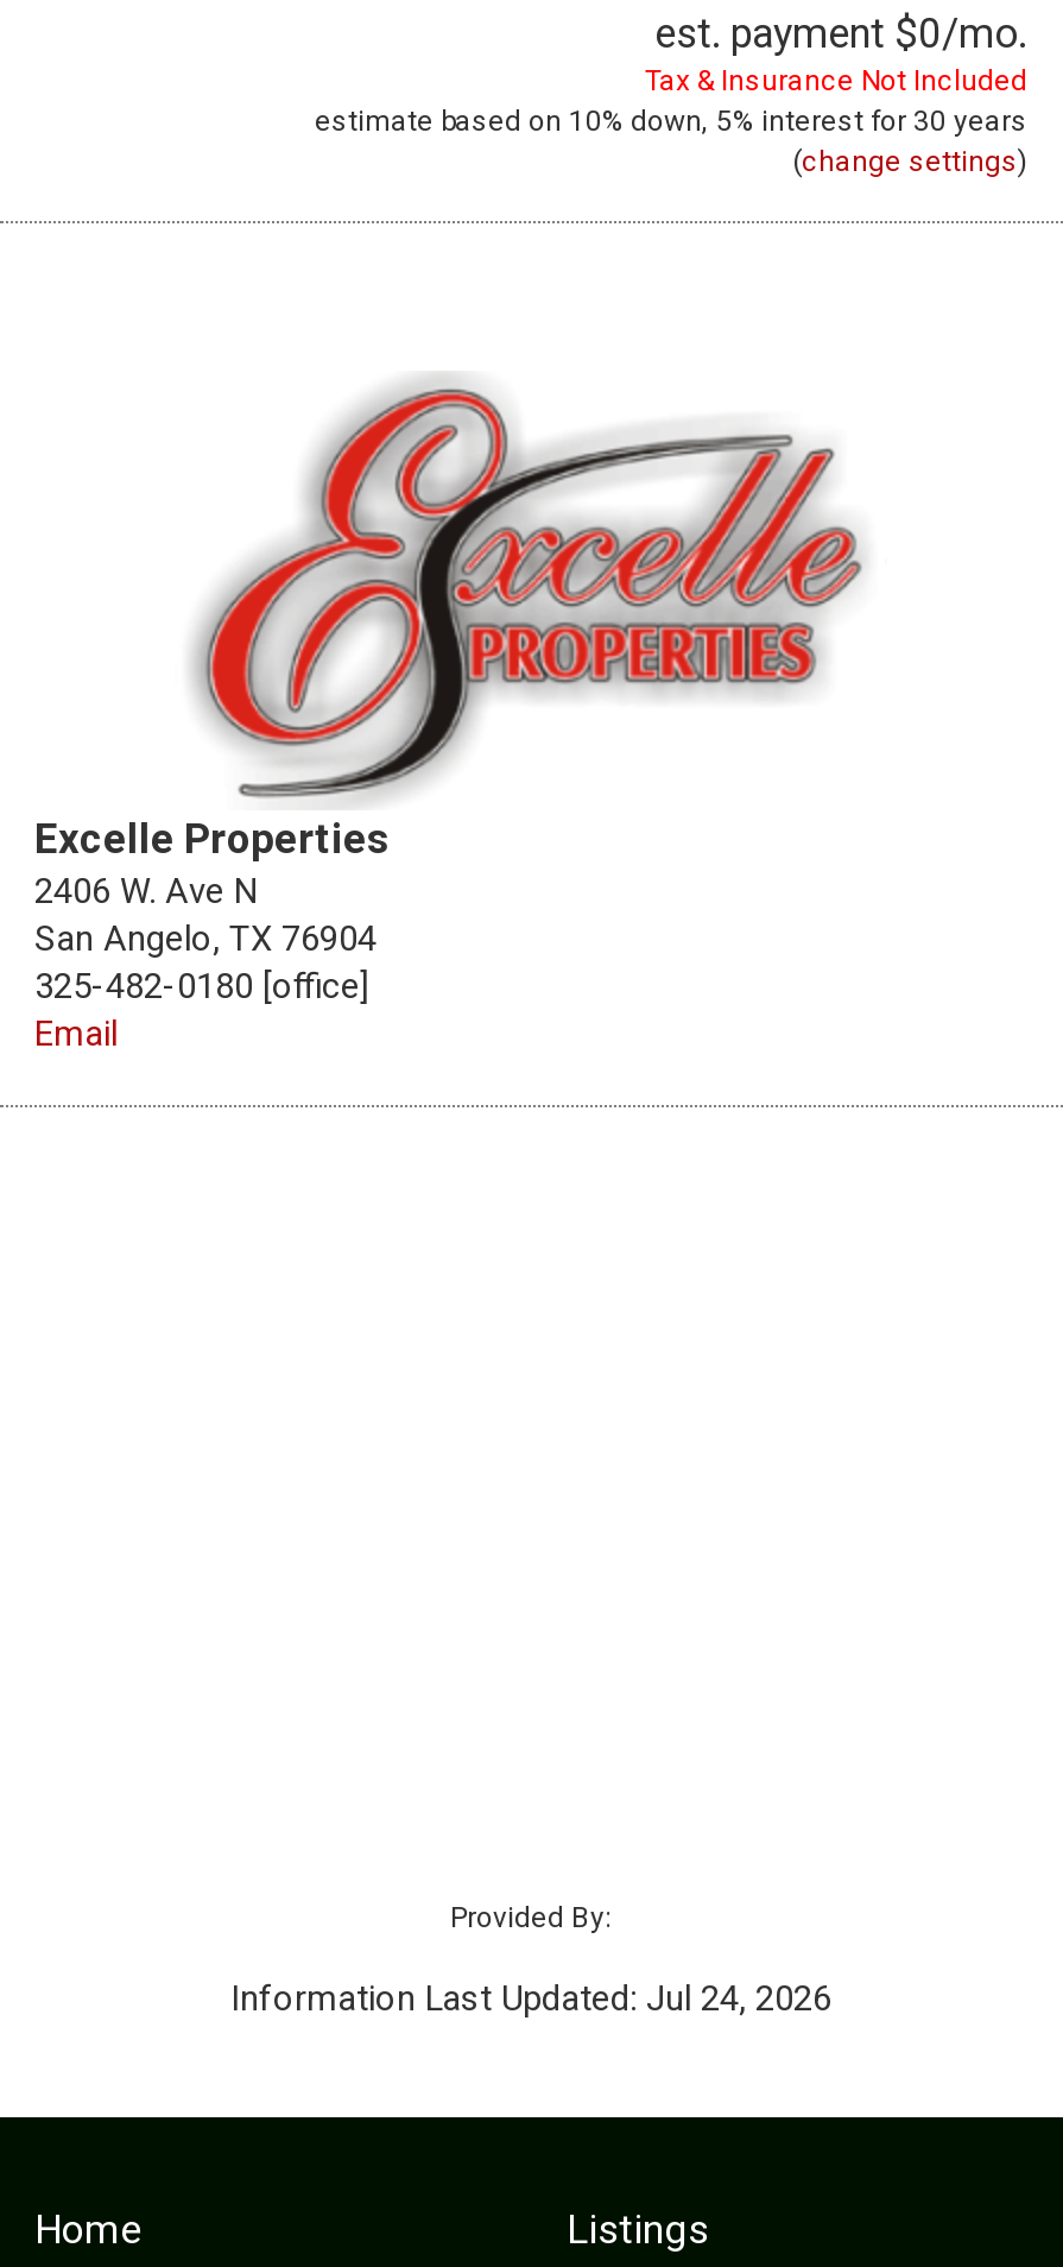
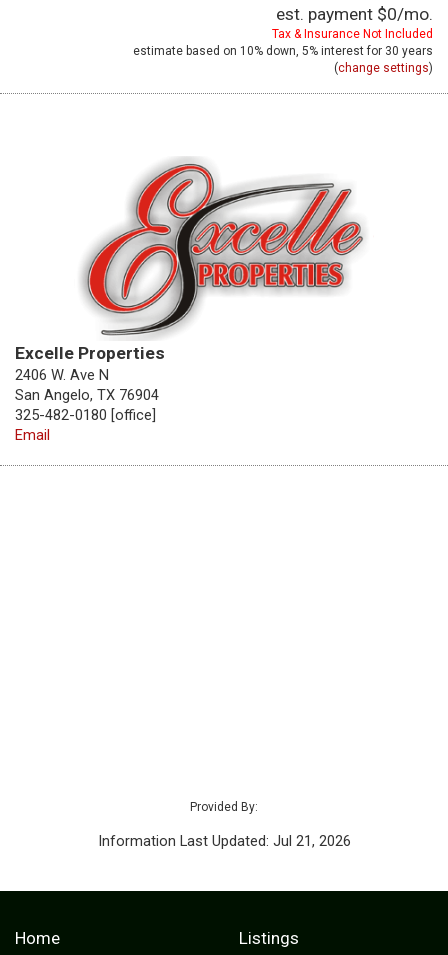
- Information Last Updated: Jul 24, 2026
+ Information Last Updated: Jul 21, 2026
